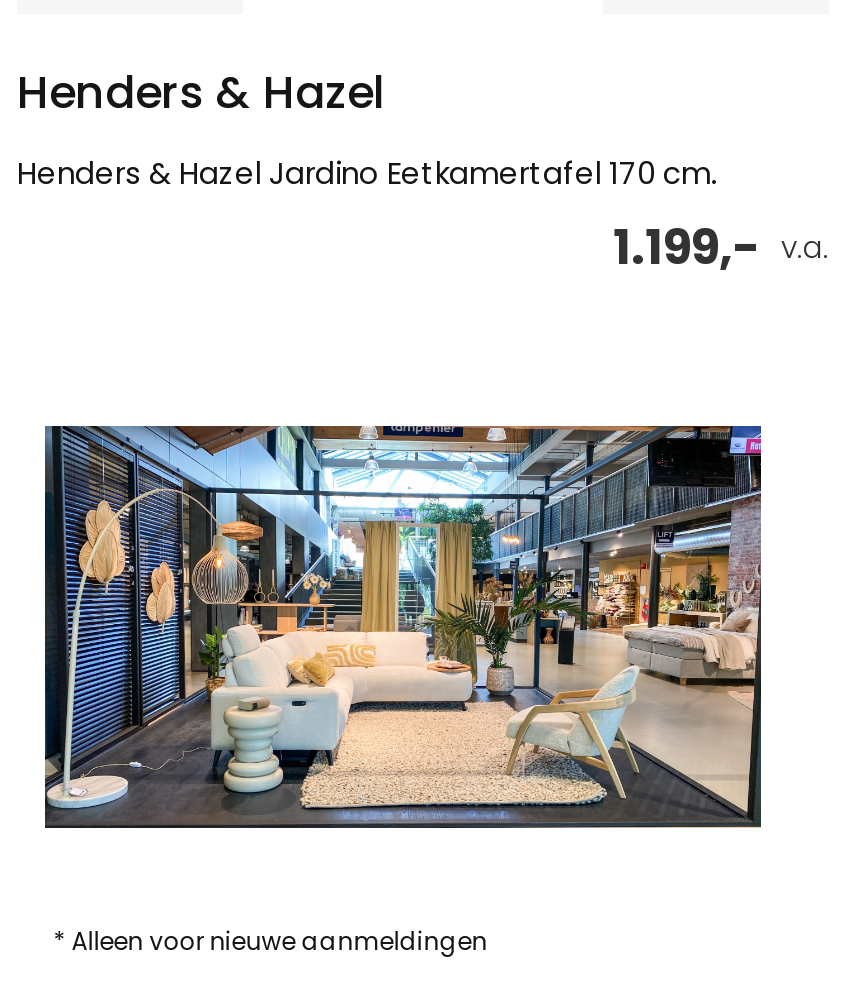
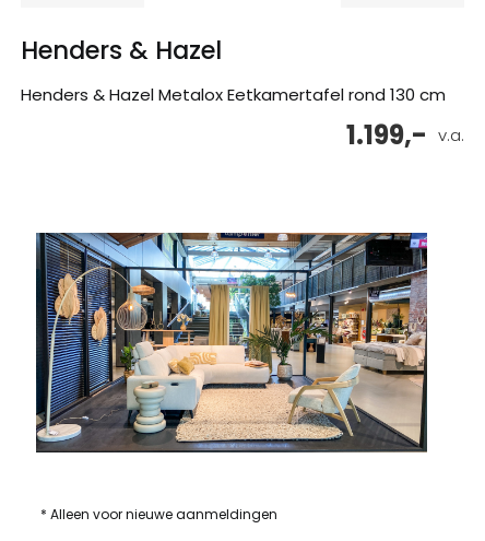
- Henders & Hazel Jardino Eetkamertafel 170 cm.
+ Henders & Hazel Metalox Eetkamertafel rond 130 cm
